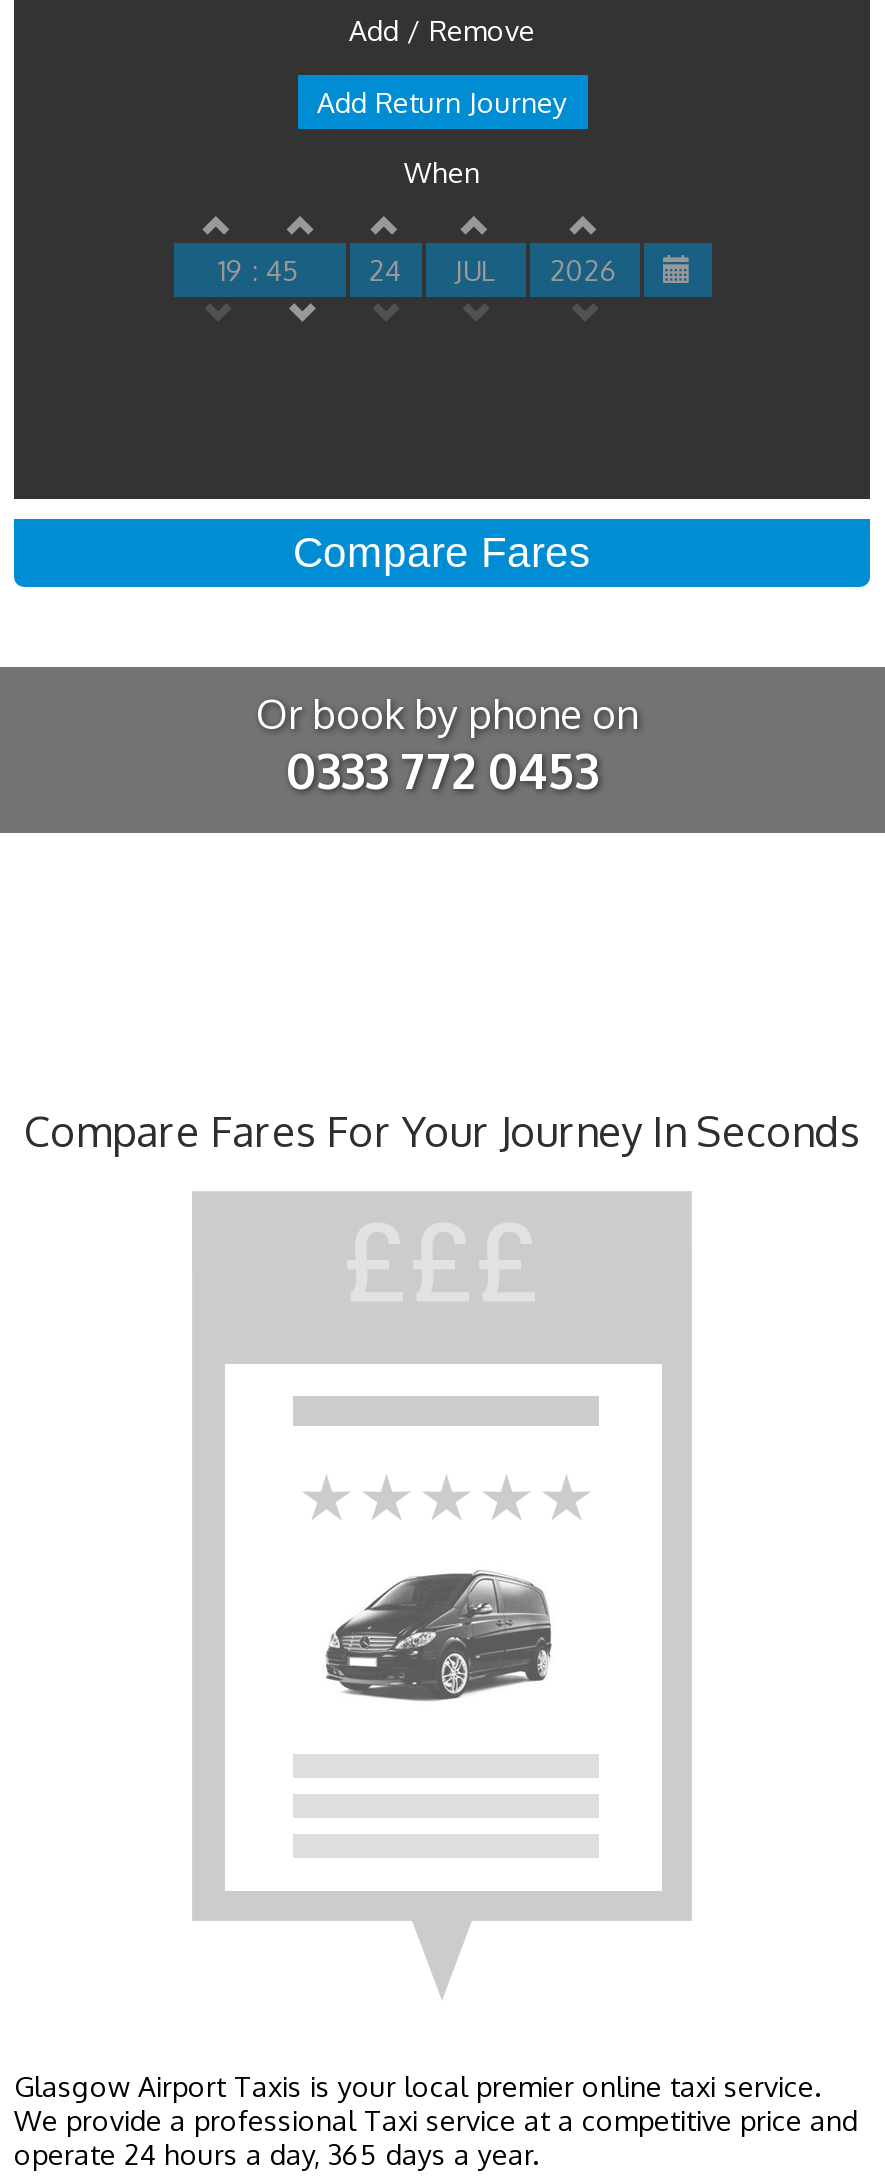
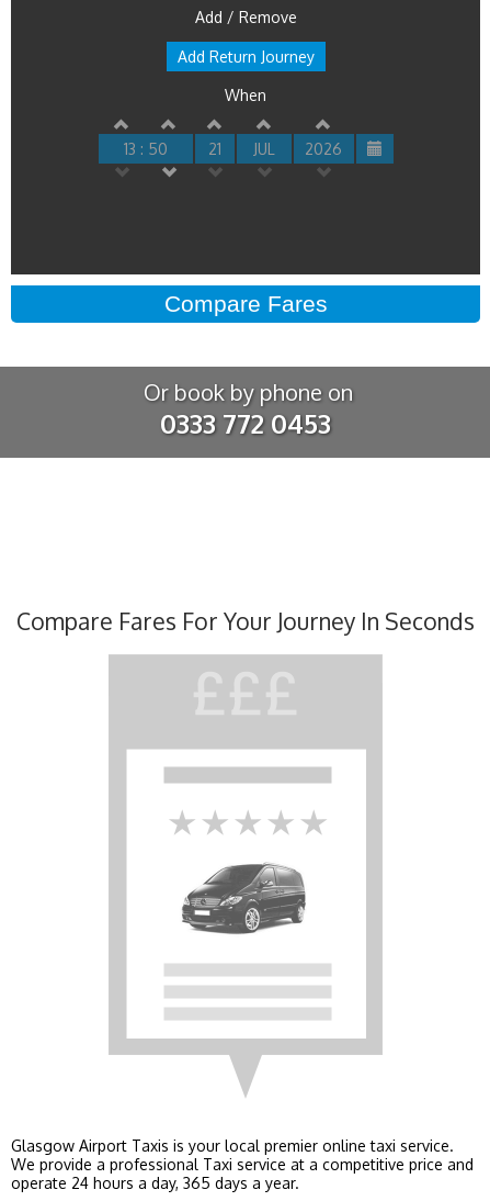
- 19 : 45
+ 13 : 50

- 24 JUL 2026
+ 21 JUL 2026
